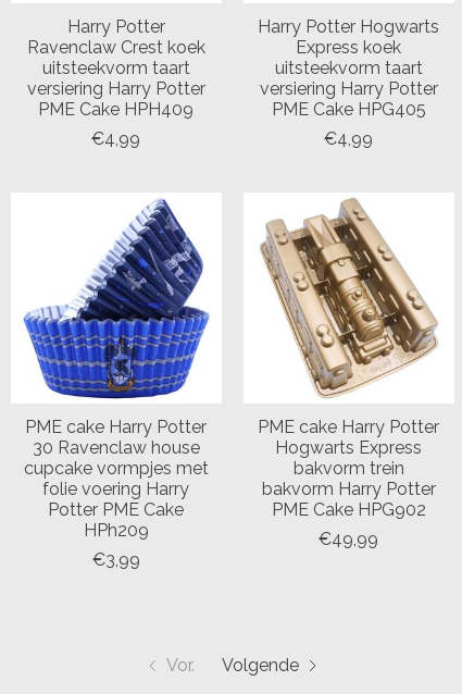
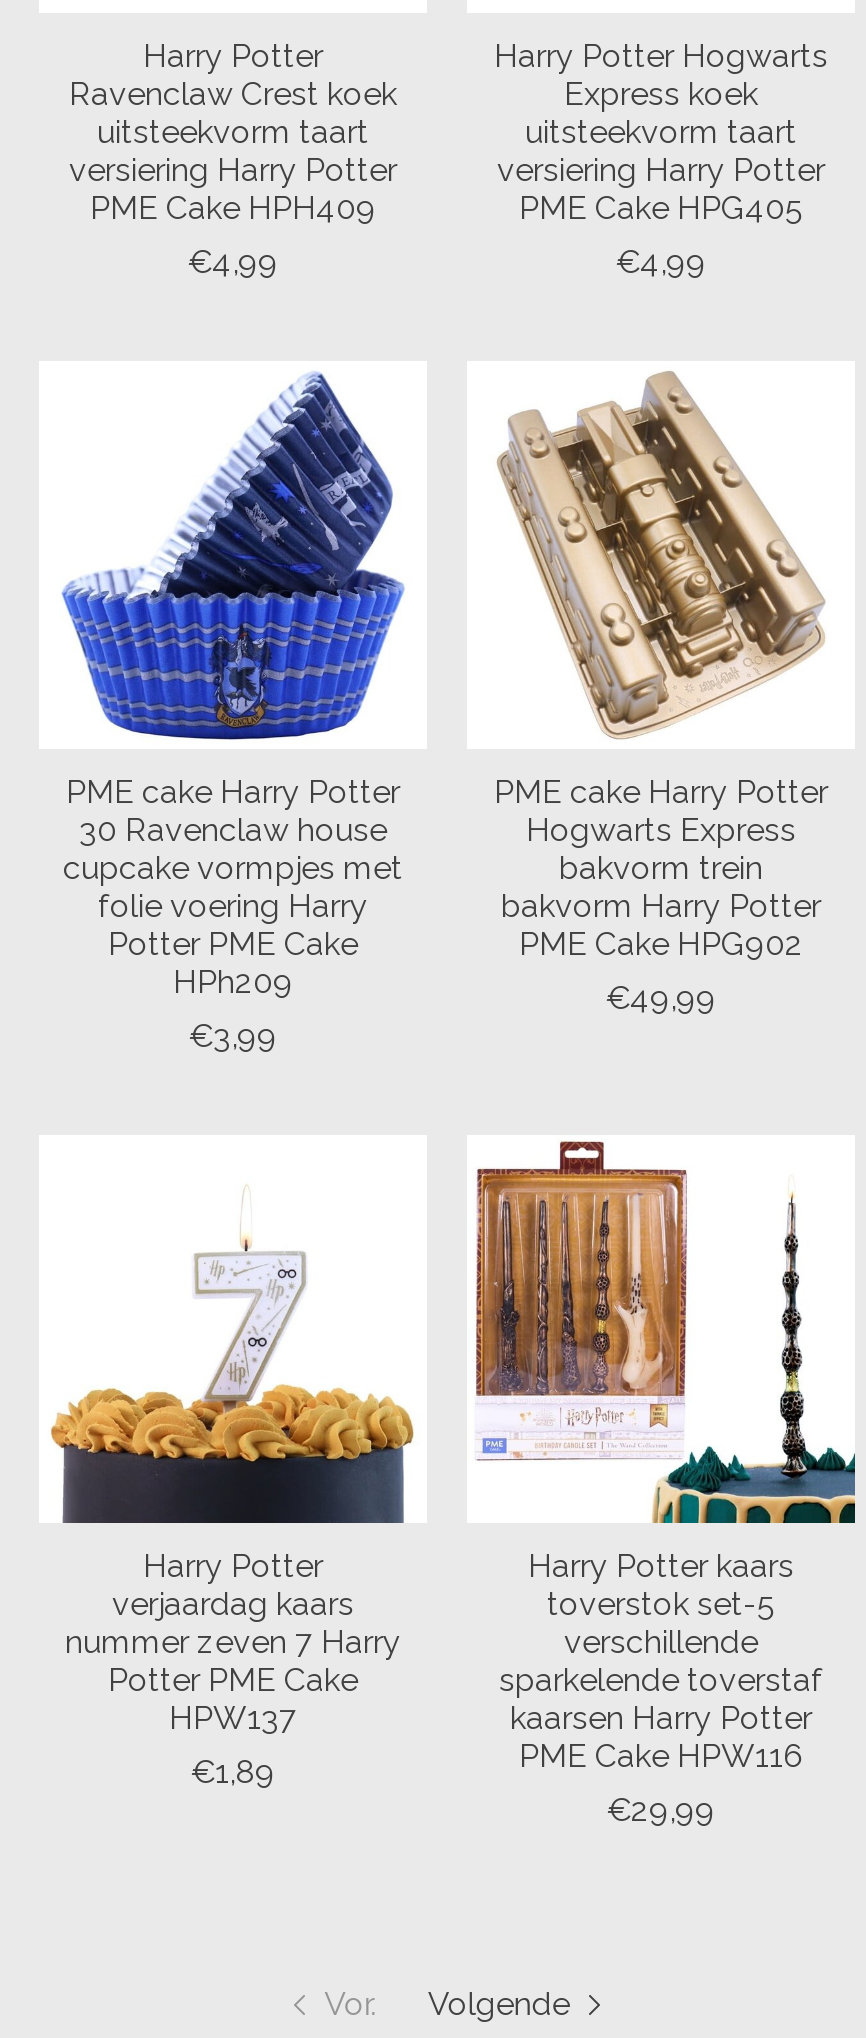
+ [image]
+ Harry Potter
+ verjaardag kaars
+ nummer zeven 7 Harry
+ Potter PME Cake
+ HPW137
+ €1,89

+ [image]
+ Harry Potter kaars
+ toverstok set-5
+ verschillende
+ sparkelende toverstaf
+ kaarsen Harry Potter
+ PME Cake HPW116
+ €29,99
